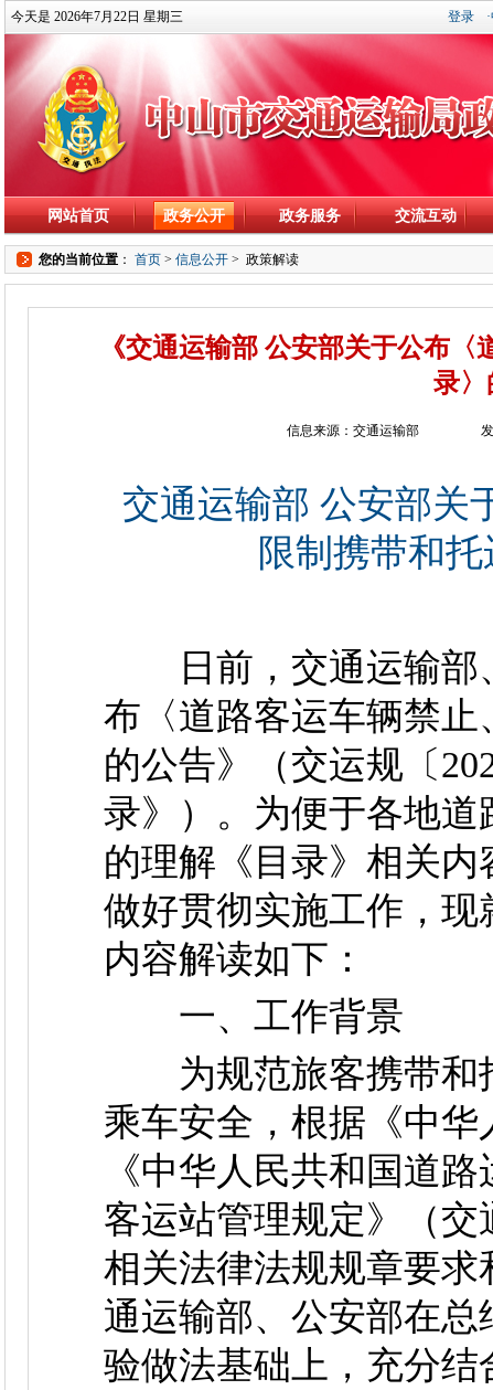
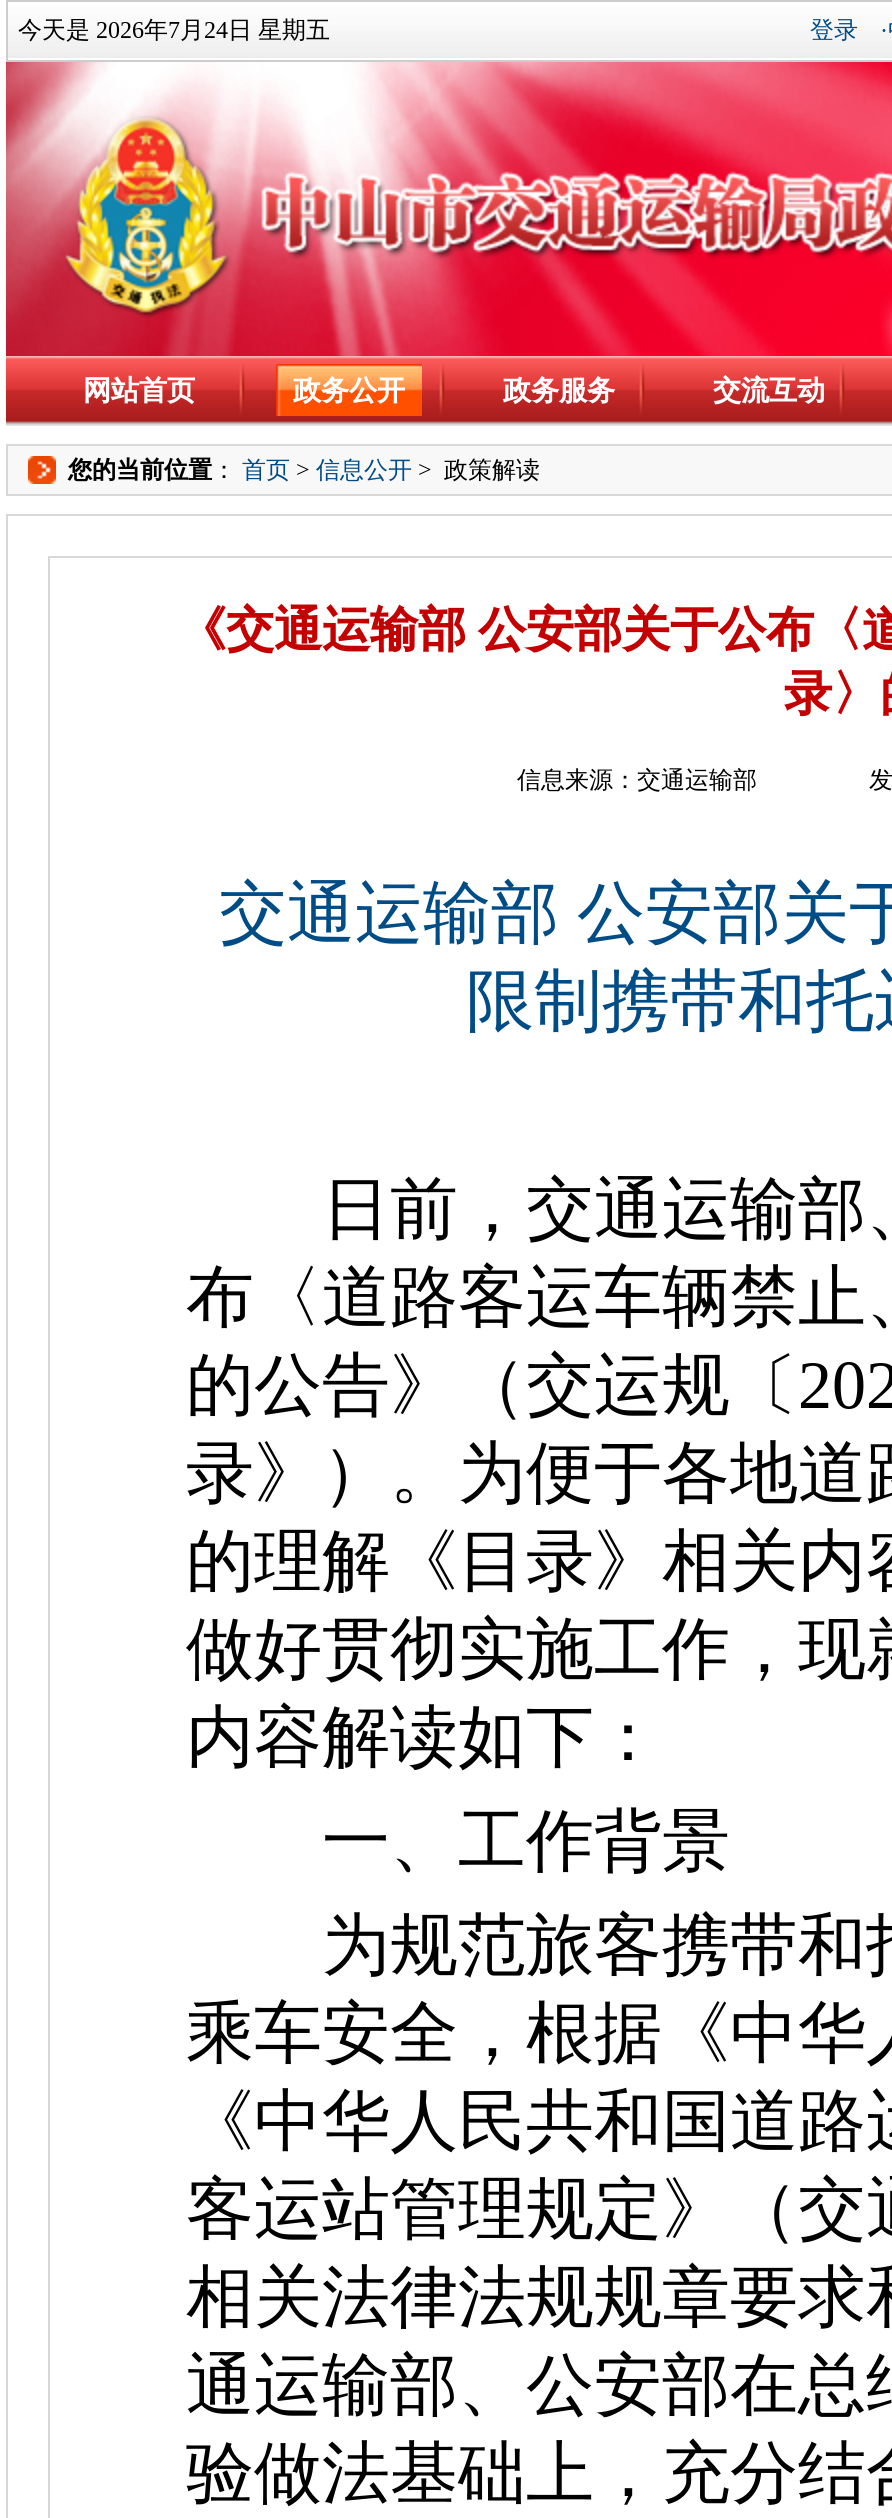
- 今天是 2026年7月22日 星期三
+ 今天是 2026年7月24日 星期五
